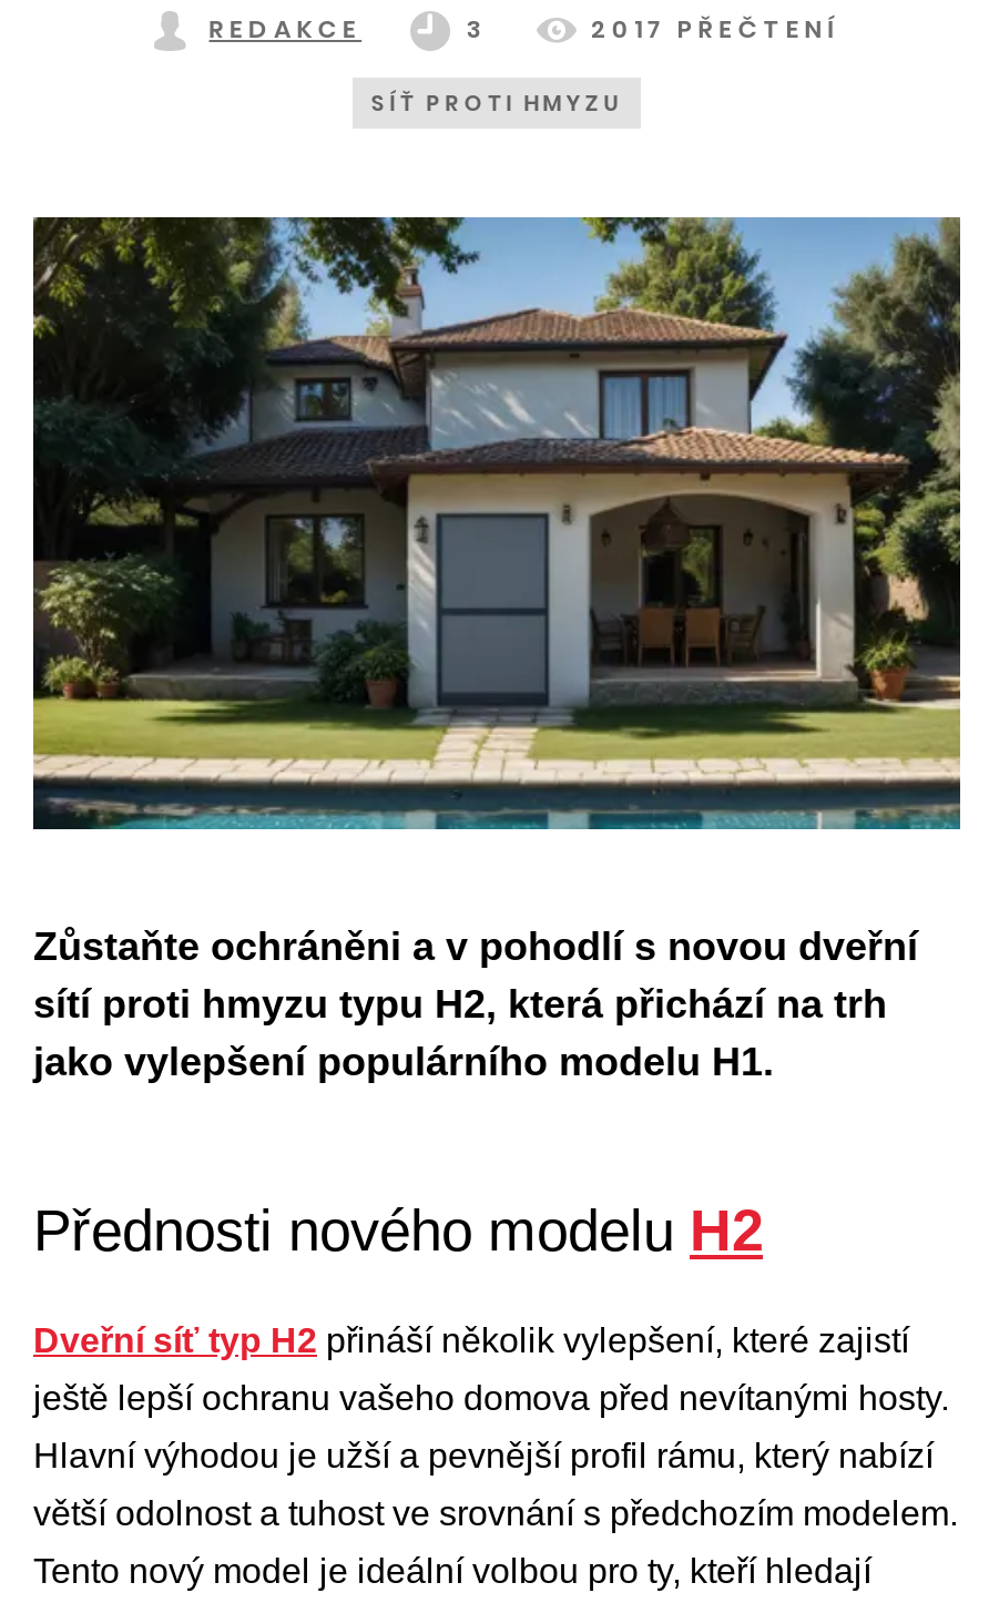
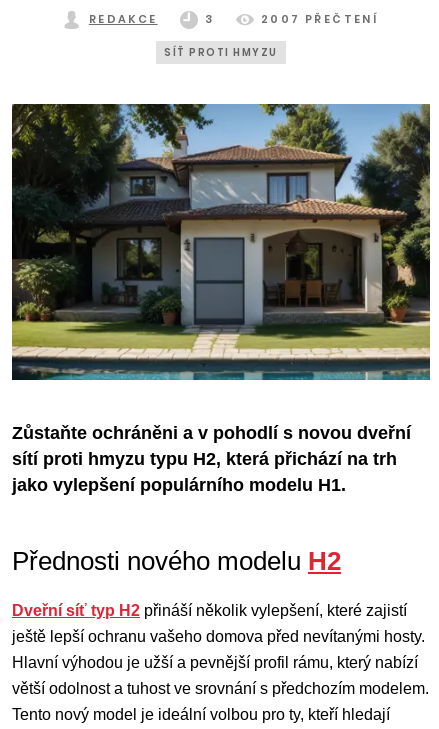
- 2017 PŘEČTENÍ
+ 2007 PŘEČTENÍ
